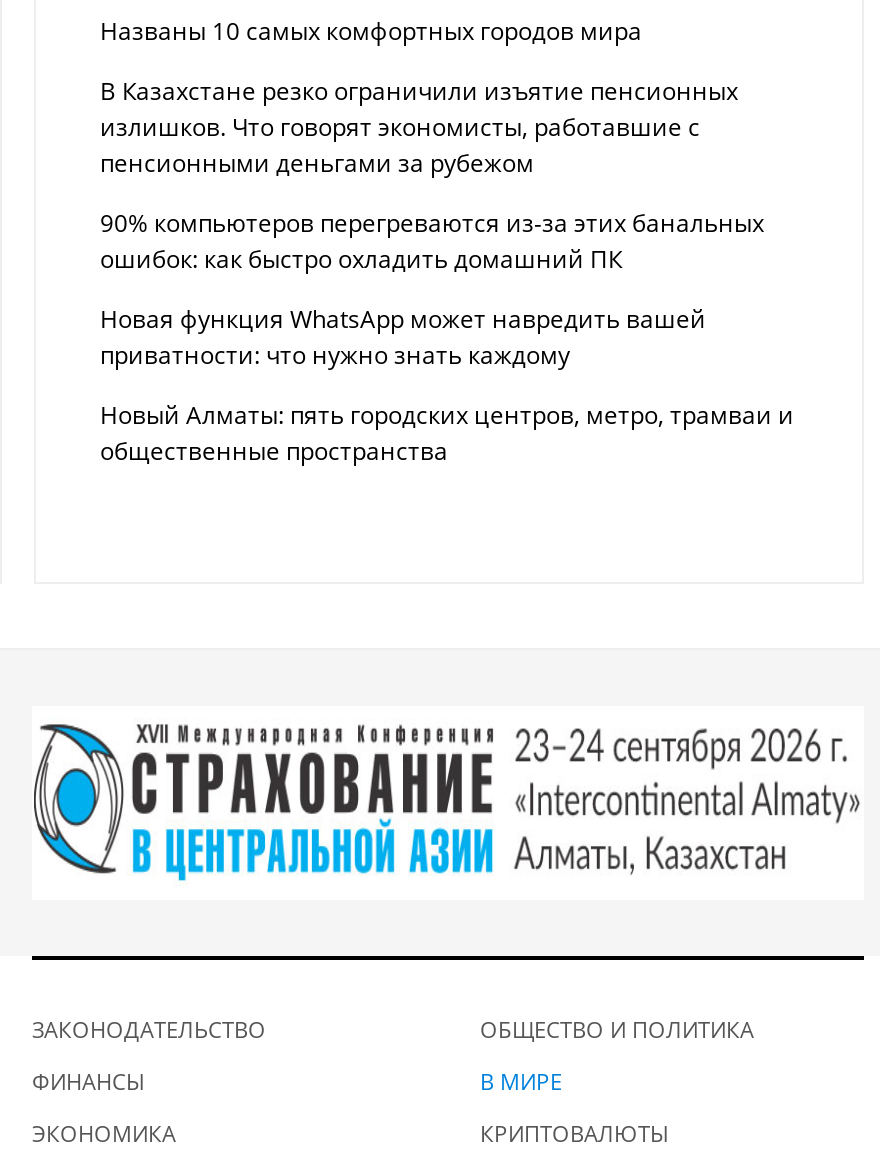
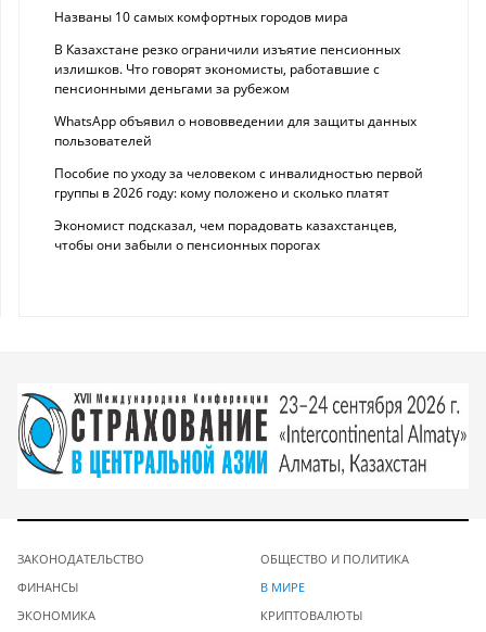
- 90% компьютеров перегреваются из-за этих банальных
- ошибок: как быстро охладить домашний ПК
+ WhatsApp объявил о нововведении для защиты данных
+ пользователей

- Новая функция WhatsApp может навредить вашей
- приватности: что нужно знать каждому
+ Пособие по уходу за человеком с инвалидностью первой
+ группы в 2026 году: кому положено и сколько платят

- Новый Алматы: пять городских центров, метро, трамваи и
- общественные пространства
+ Экономист подсказал, чем порадовать казахстанцев,
+ чтобы они забыли о пенсионных порогах
